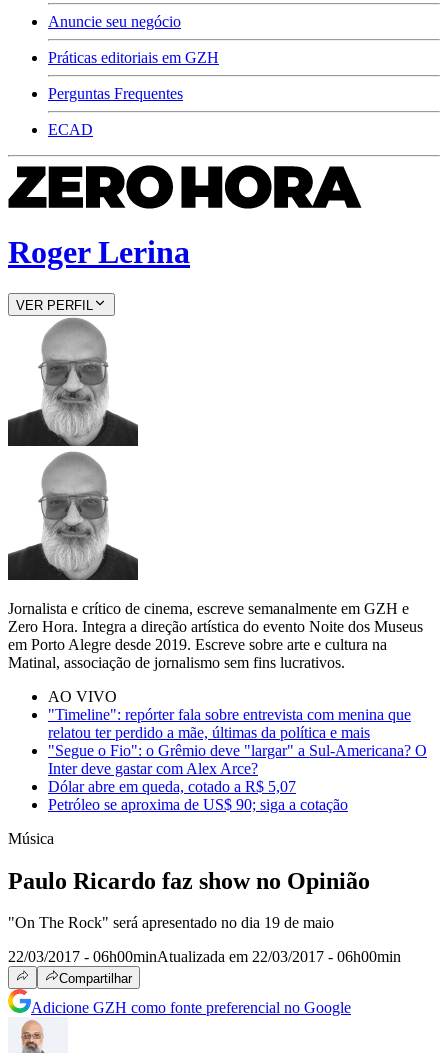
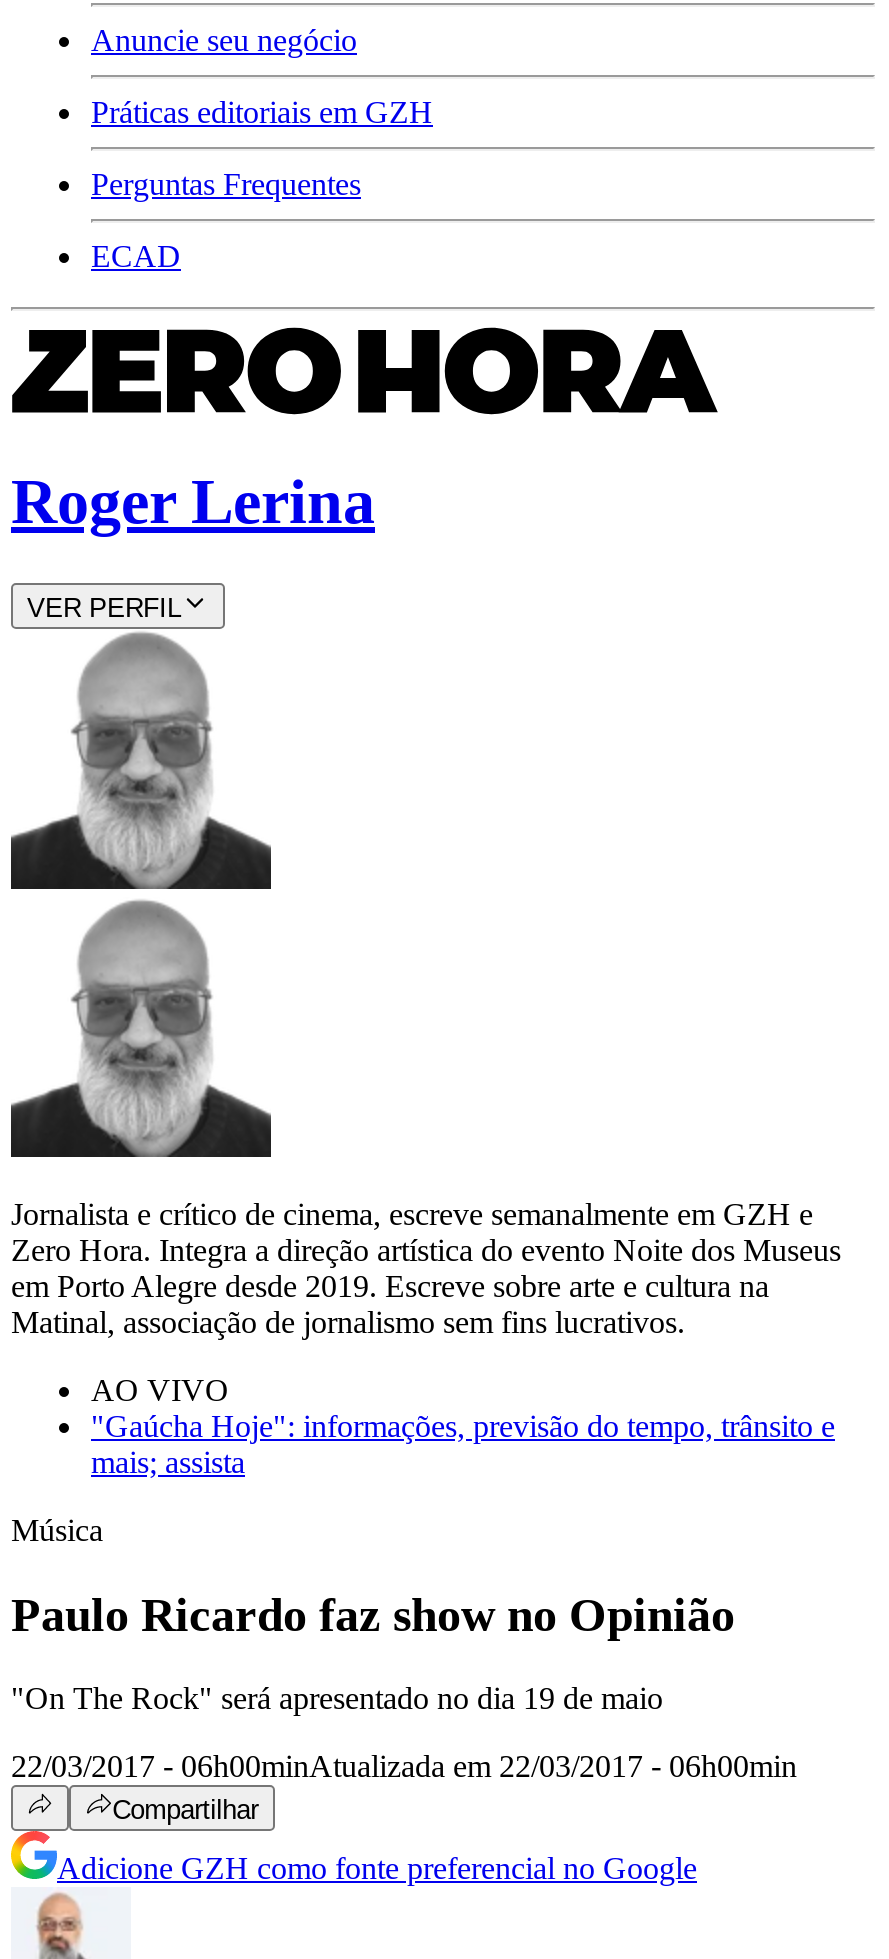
- "Timeline": repórter fala sobre entrevista com menina que
- relatou ter perdido a mãe, últimas da política e mais
- "Segue o Fio": o Grêmio deve "largar" a Sul-Americana? O
- Inter deve gastar com Alex Arce?
- Dólar abre em queda, cotado a R$ 5,07
- Petróleo se aproxima de US$ 90; siga a cotação
+ "Gaúcha Hoje": informações, previsão do tempo, trânsito e
+ mais; assista
